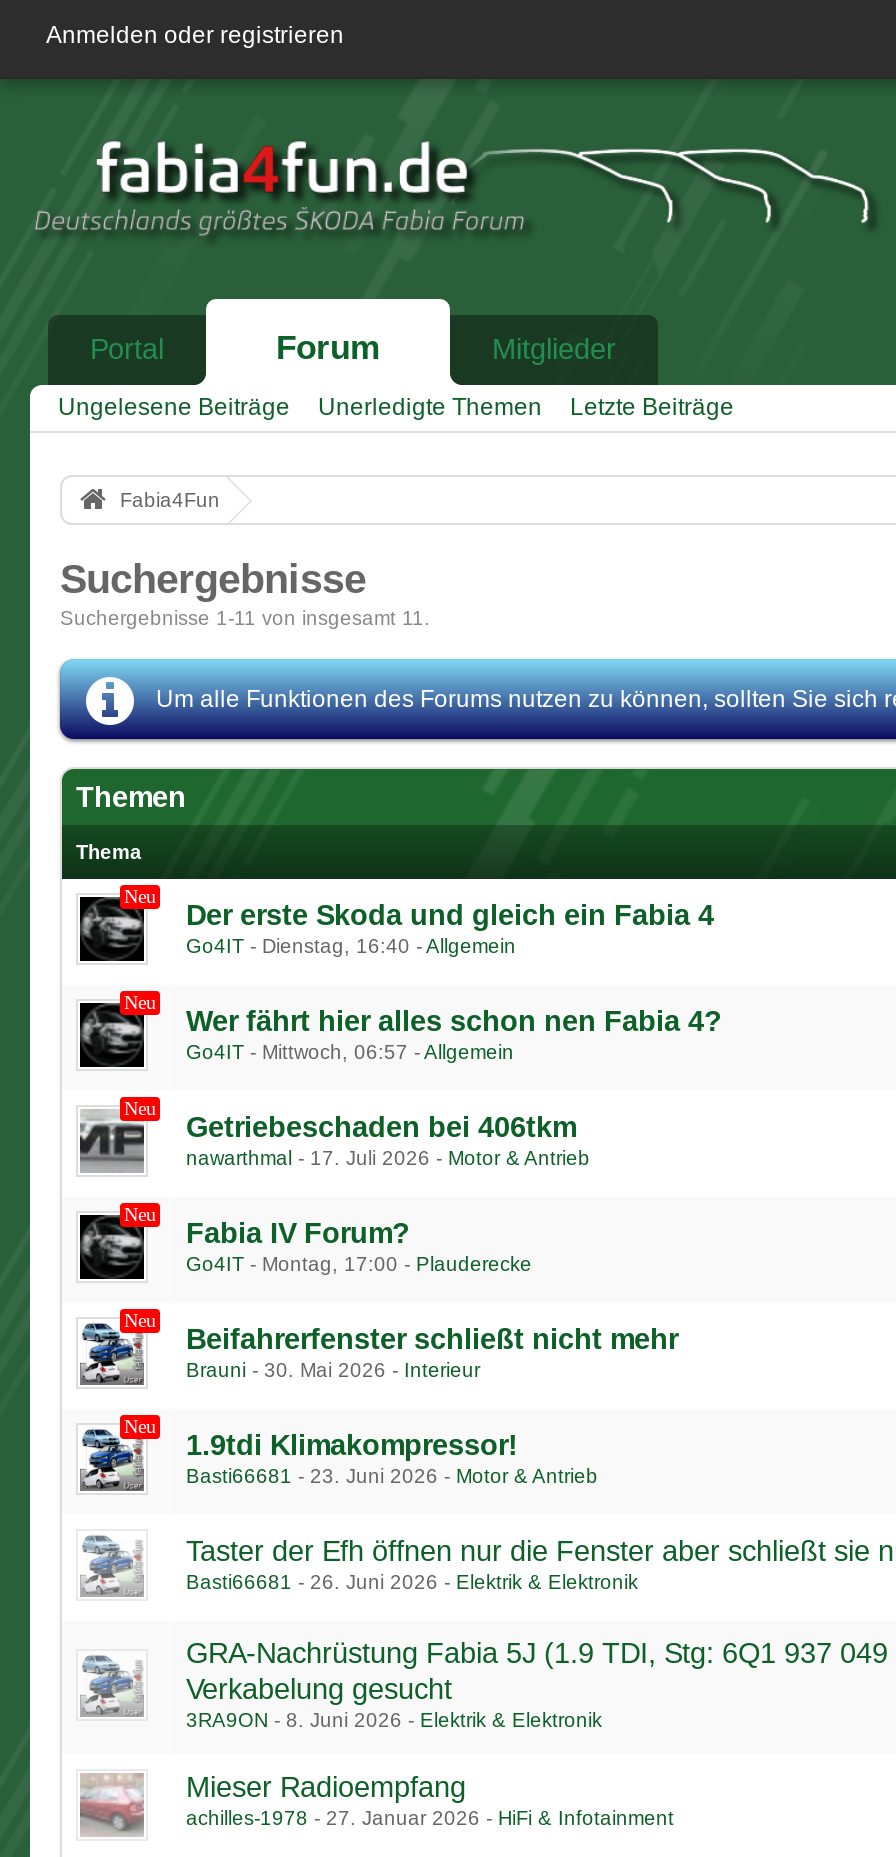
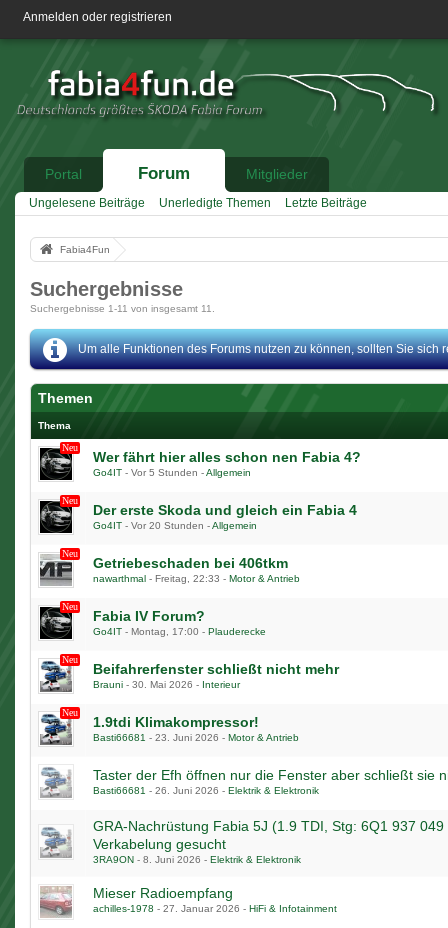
moved down: Der erste Skoda und gleich ein Fabia 4

- Go4IT - Dienstag, 16:40 - Allgemein

moved up: [image] | Wer fährt hier alles schon nen Fabia 4?

- Go4IT - Mittwoch, 06:57 - Allgemein
+ Go4IT - Vor 5 Stunden - Allgemein
+ Go4IT - Vor 20 Stunden - Allgemein

- nawarthmal - 17. Juli 2026 - Motor & Antrieb
+ nawarthmal - Freitag, 22:33 - Motor & Antrieb
